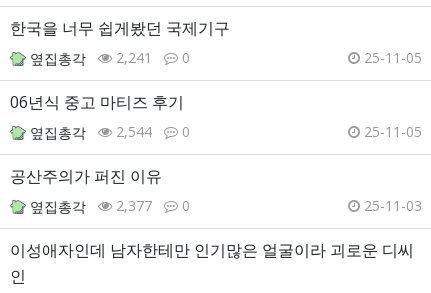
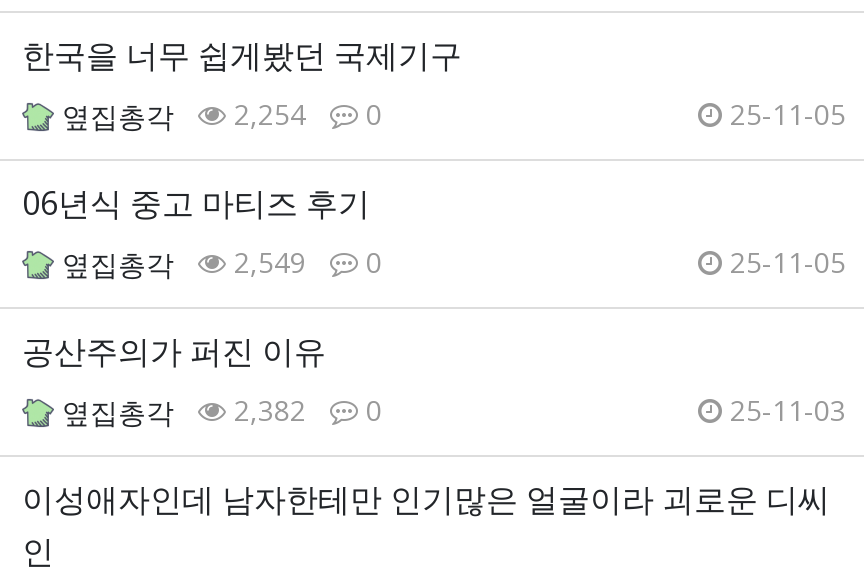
- 옆집총각 2,241 0
+ 옆집총각 2,254 0

- 옆집총각 2,544 0
+ 옆집총각 2,549 0

- 옆집총각 2,377 0
+ 옆집총각 2,382 0
